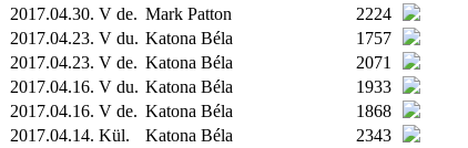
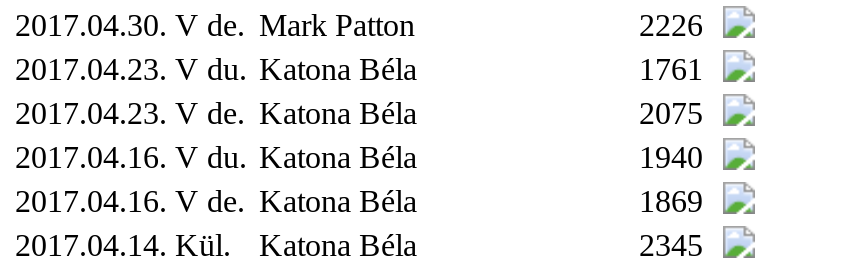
- 2224
+ 2226

- 1757
+ 1761

- 2071
+ 2075

- 1933
+ 1940

- 1868
+ 1869

- 2343
+ 2345
